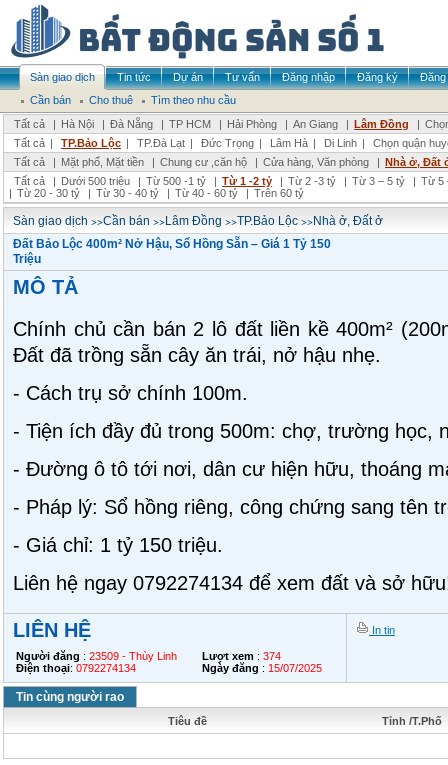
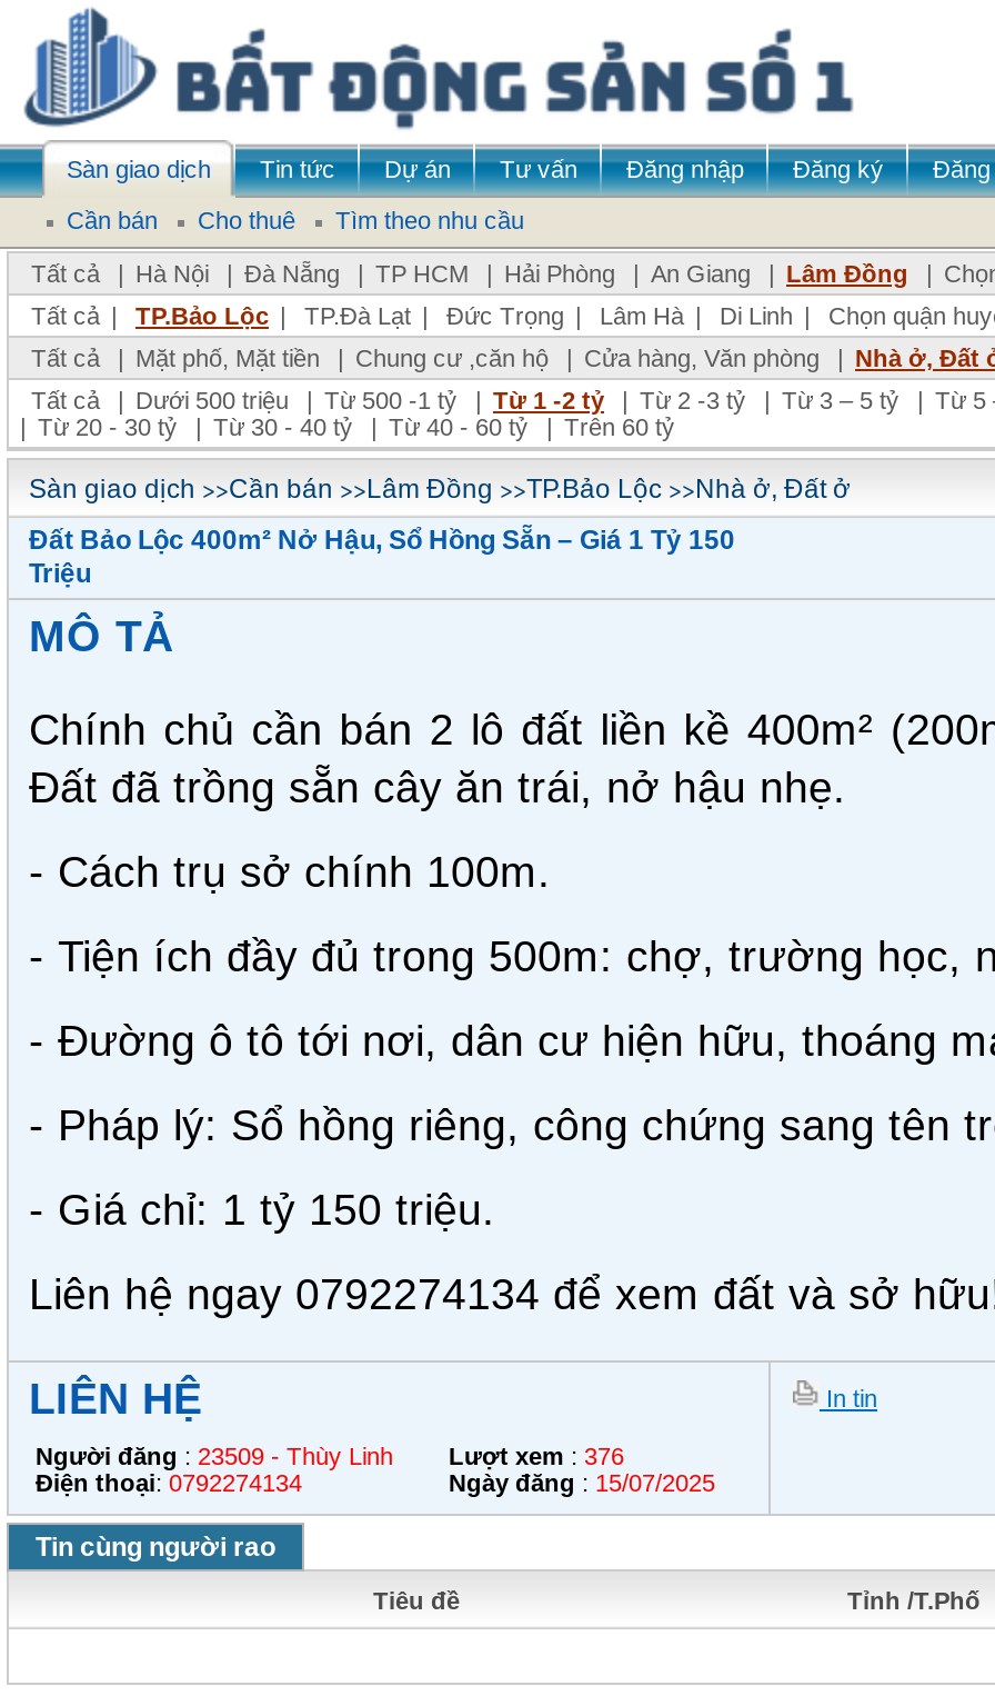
- Lượt xem: 374
+ Lượt xem: 376
